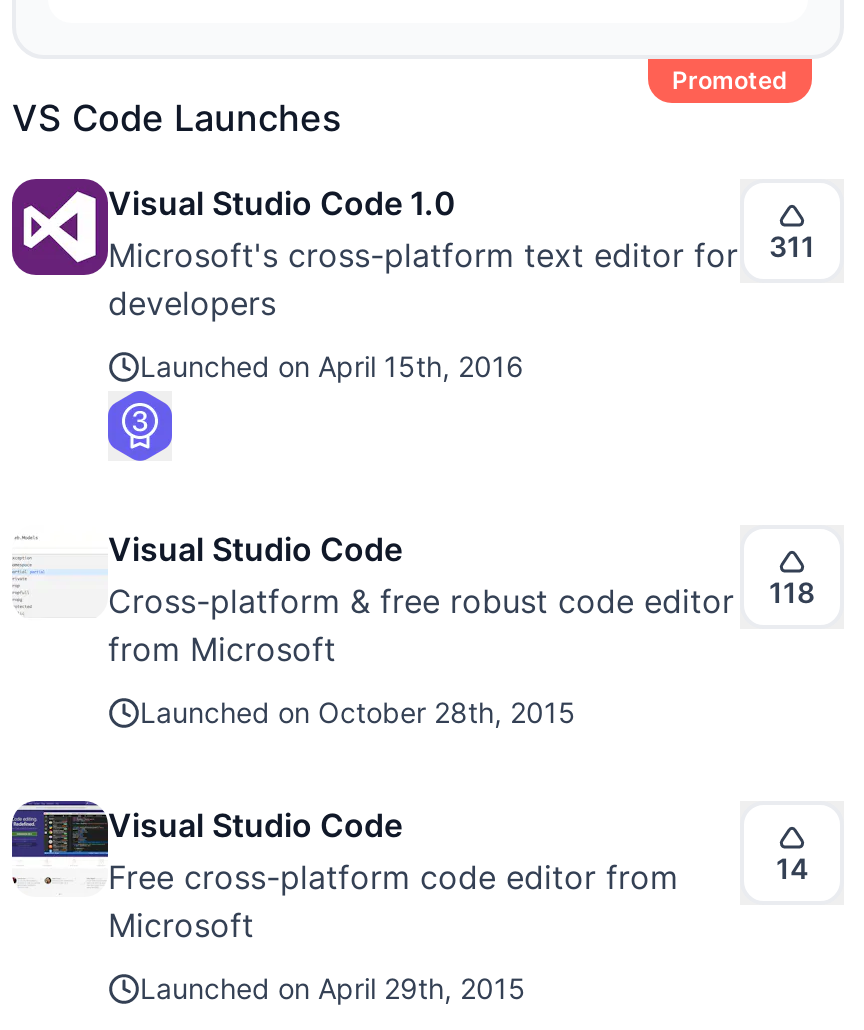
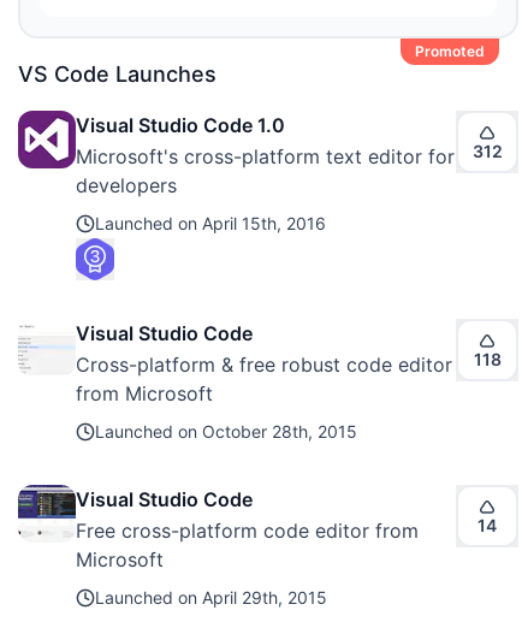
- Microsoft's cross-platform text editor for 311
+ Microsoft's cross-platform text editor for 312
